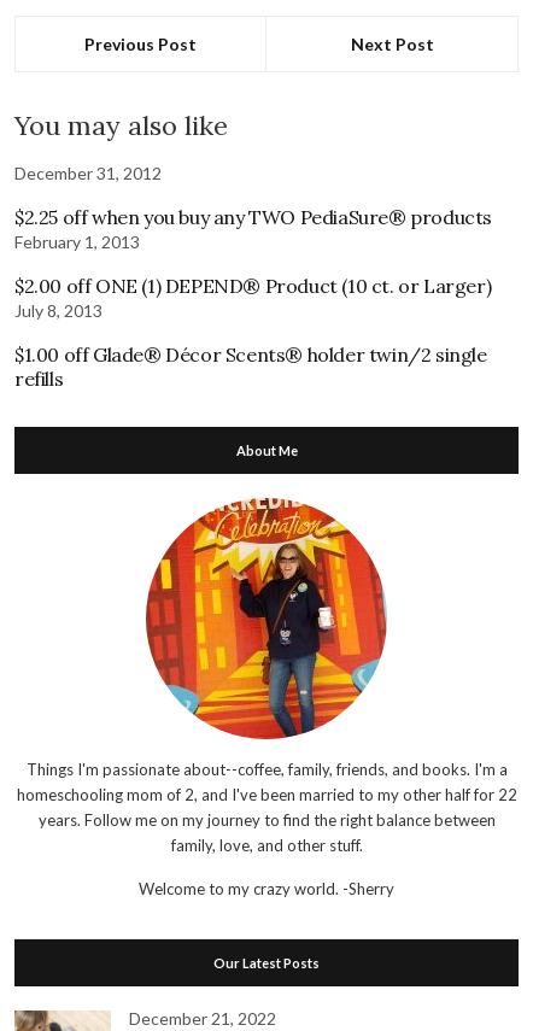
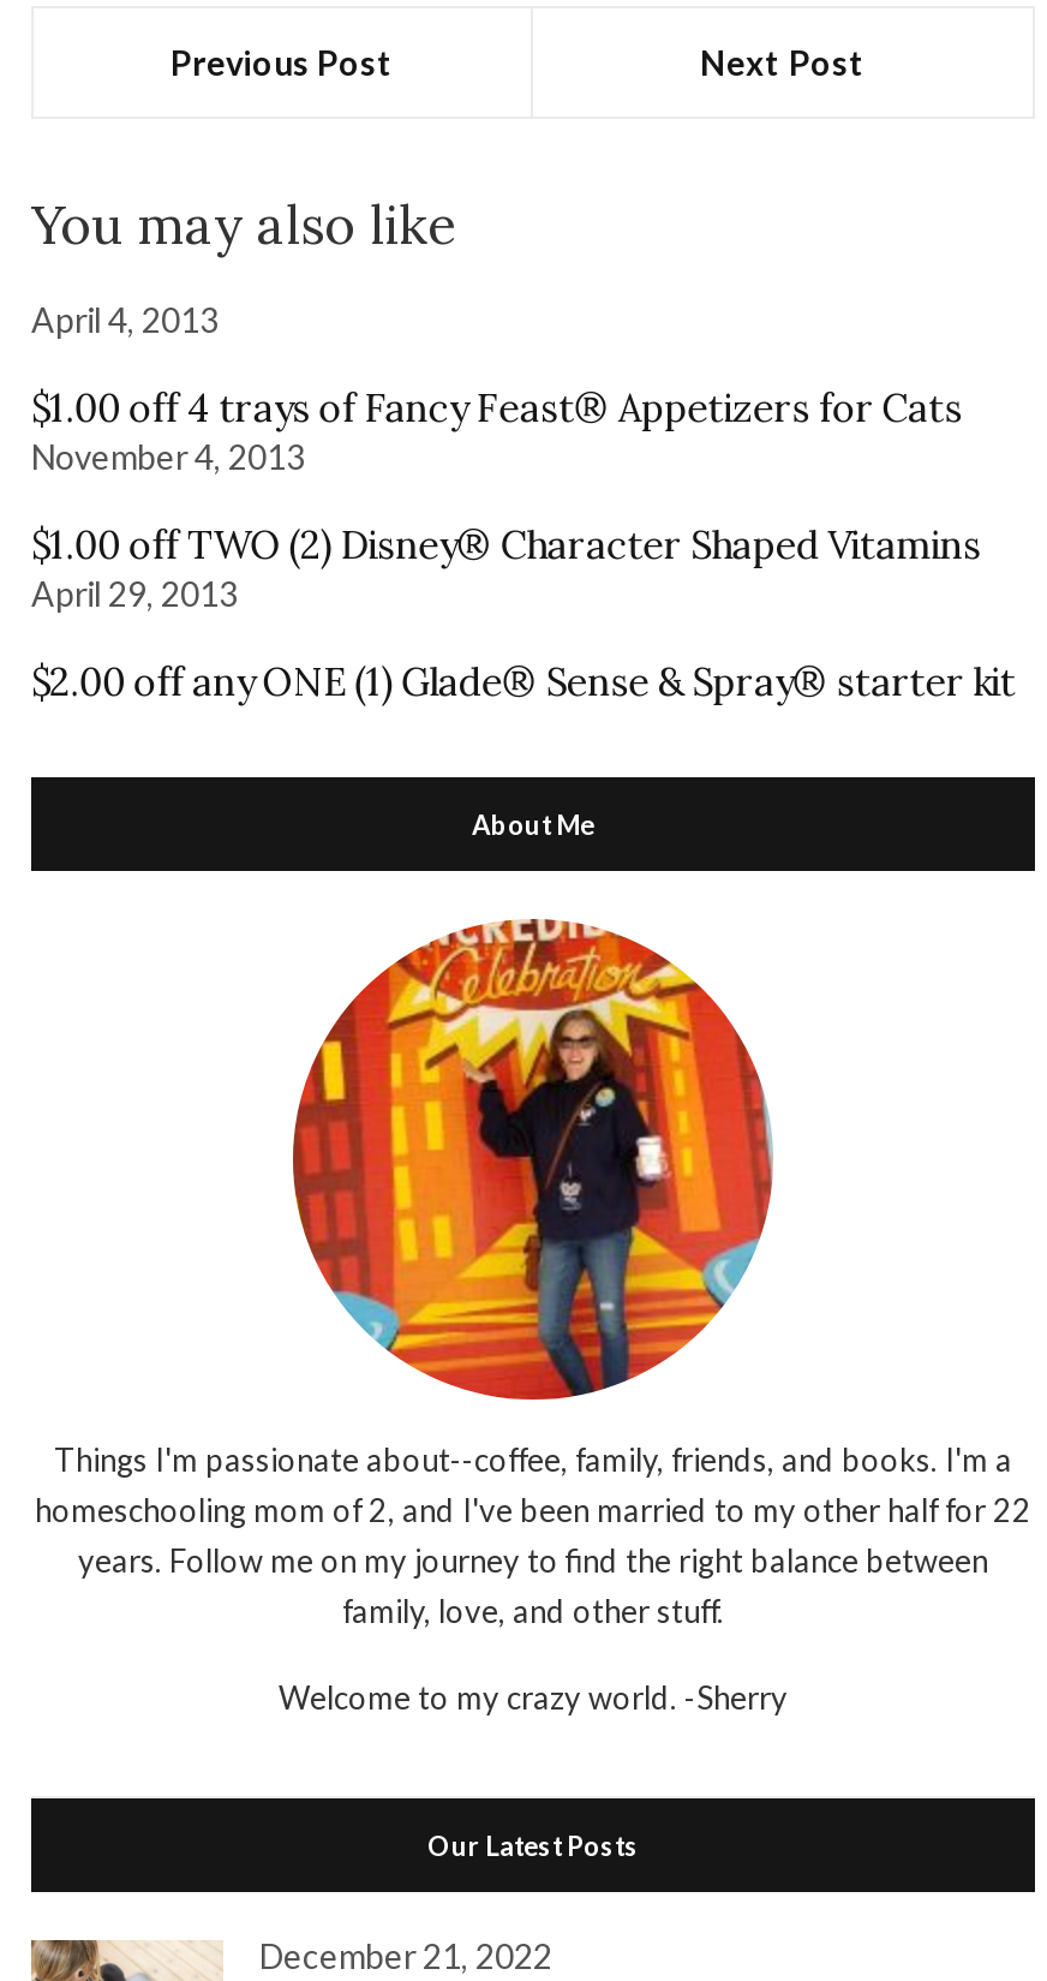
- December 31, 2012
+ April 4, 2013

- $2.25 off when you buy any TWO PediaSure® products
- February 1, 2013
+ $1.00 off 4 trays of Fancy Feast® Appetizers for Cats
+ November 4, 2013

- $2.00 off ONE (1) DEPEND® Product (10 ct. or Larger)
- July 8, 2013
+ $1.00 off TWO (2) Disney® Character Shaped Vitamins
+ April 29, 2013

- $1.00 off Glade® Décor Scents® holder twin/2 single
- refills
+ $2.00 off any ONE (1) Glade® Sense & Spray® starter kit
